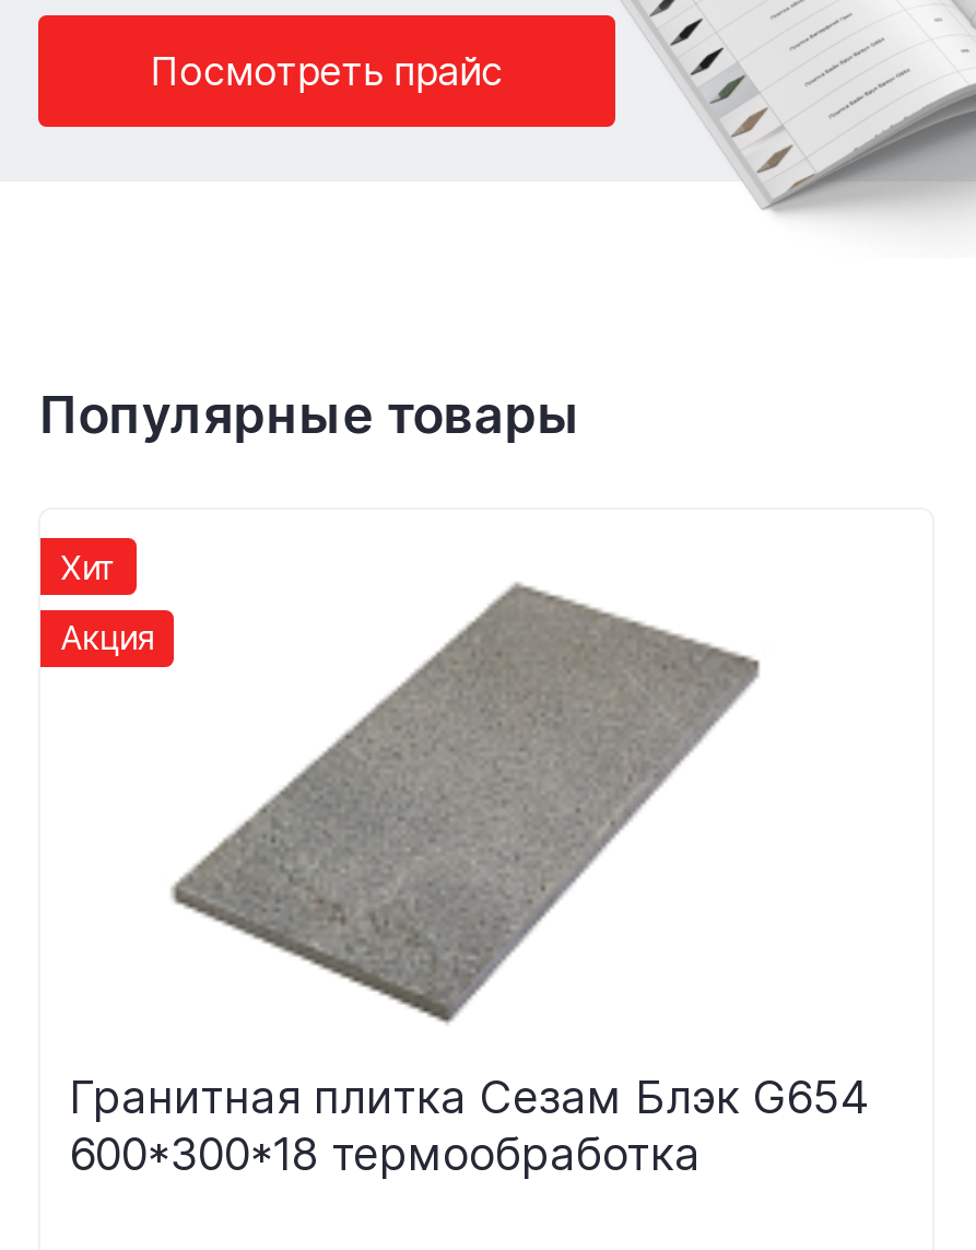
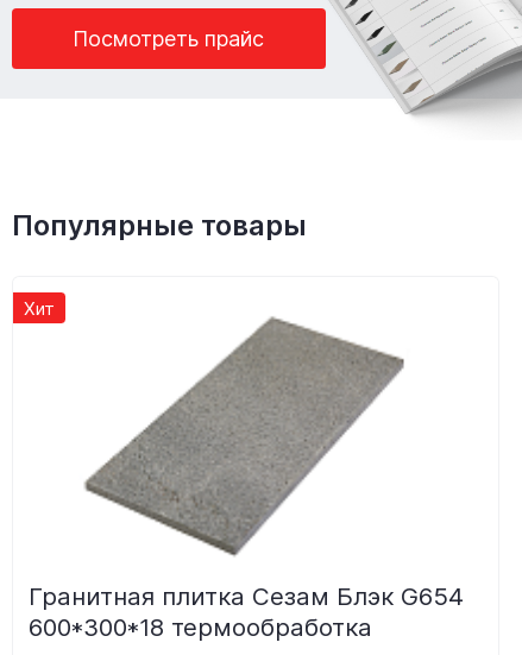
- Акция
